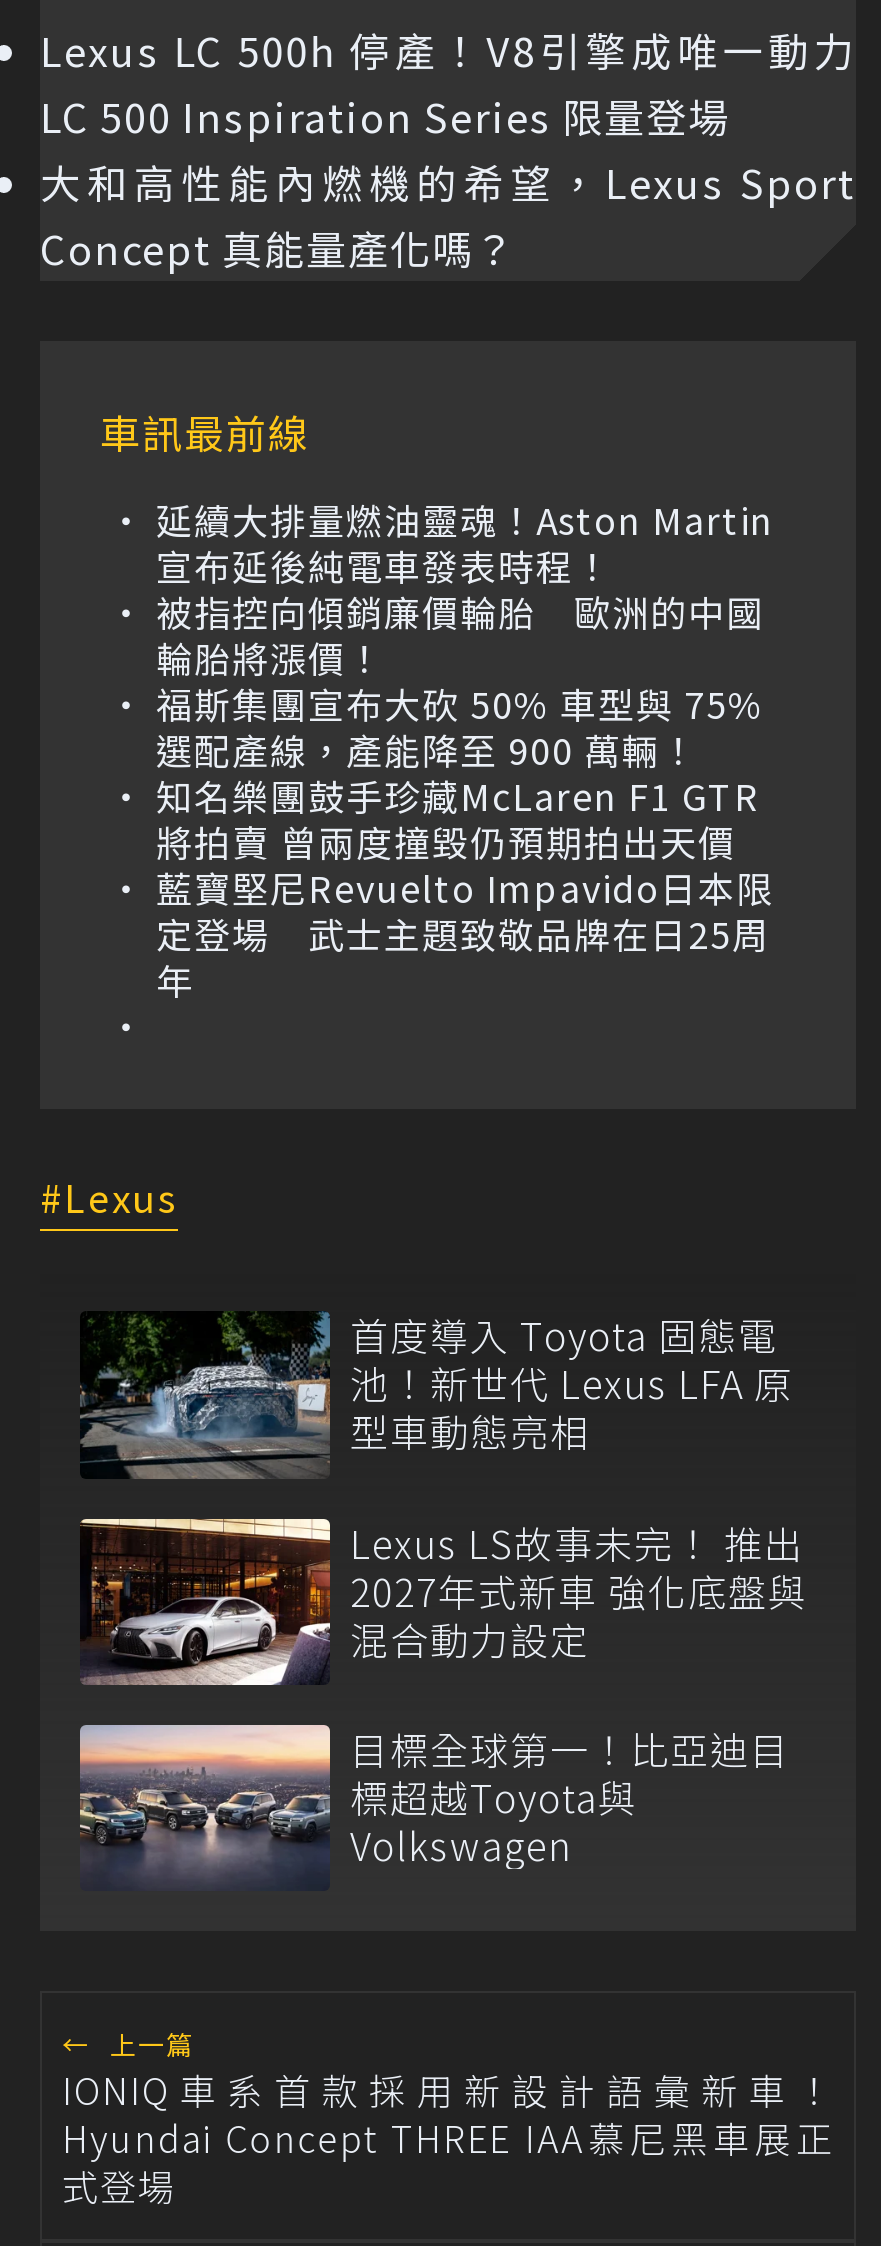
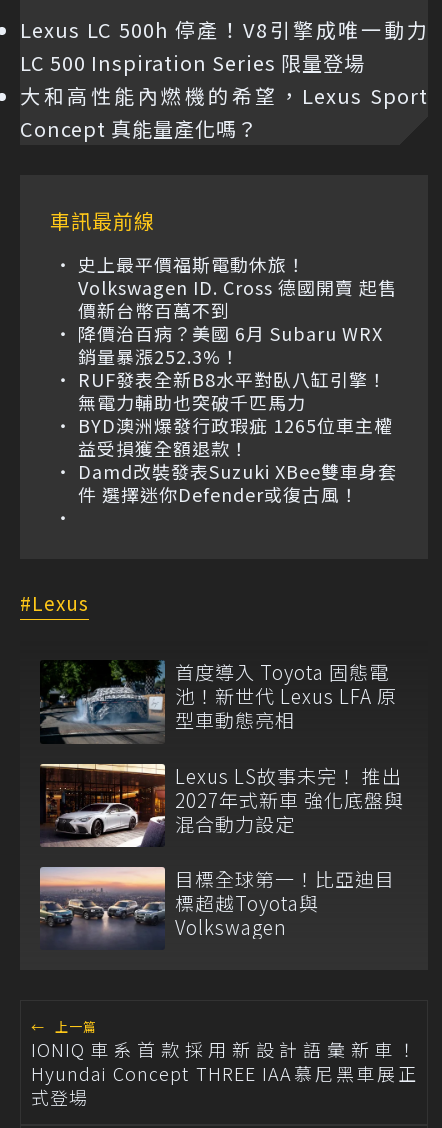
- 延續大排量燃油靈魂！Aston Martin
- 宣布延後純電車發表時程！
- 被指控向傾銷廉價輪胎 歐洲的中國
- 輪胎將漲價！
- 福斯集團宣布大砍 50% 車型與 75%
- 選配產線，產能降至 900 萬輛！
- 知名樂團鼓手珍藏McLaren F1 GTR
- 將拍賣 曾兩度撞毀仍預期拍出天價
- 藍寶堅尼Revuelto Impavido日本限
- 定登場 武士主題致敬品牌在日25周
- 年
+ 史上最平價福斯電動休旅！
+ Volkswagen ID. Cross 德國開賣 起售
+ 價新台幣百萬不到
+ 降價治百病？美國 6月 Subaru WRX
+ 銷量暴漲252.3%！
+ RUF發表全新B8水平對臥八缸引擎！
+ 無電力輔助也突破千匹馬力
+ BYD澳洲爆發行政瑕疵 1265位車主權
+ 益受損獲全額退款！
+ Damd改裝發表Suzuki XBee雙車身套
+ 件 選擇迷你Defender或復古風！
